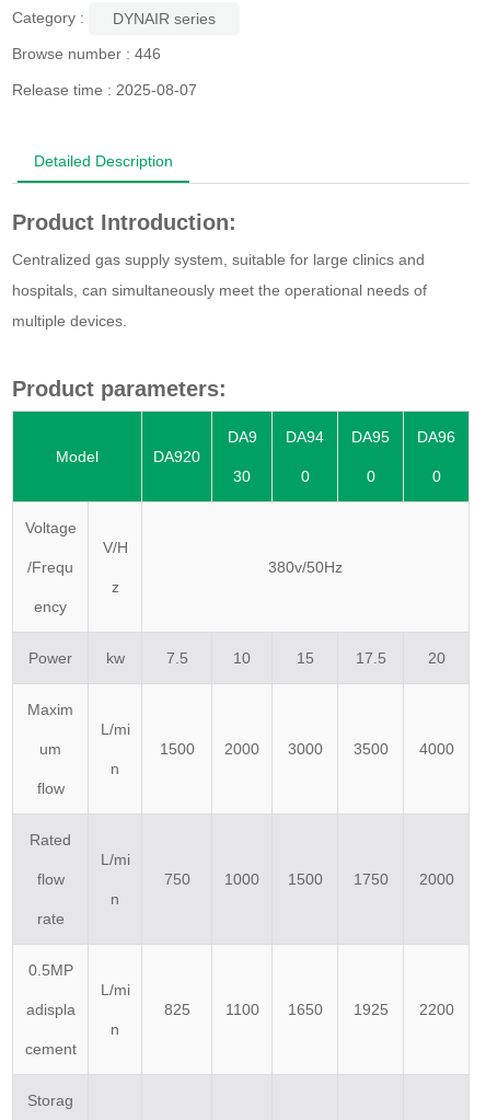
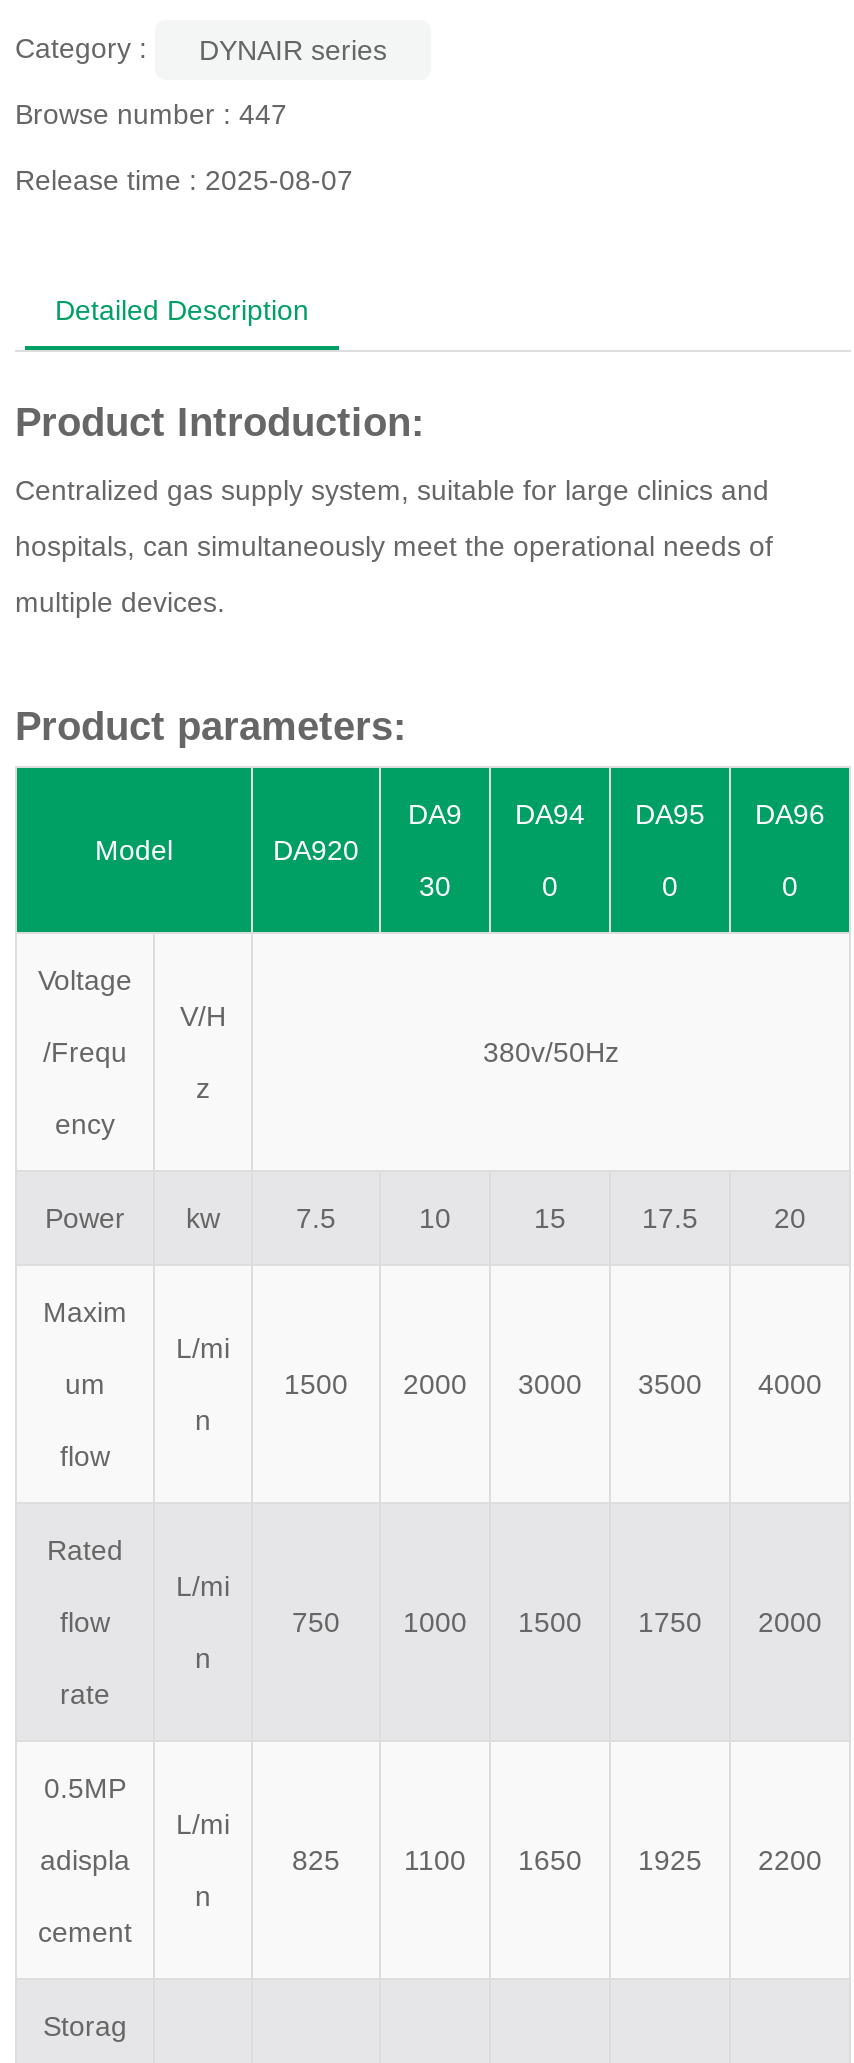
- Browse number : 446
+ Browse number : 447
